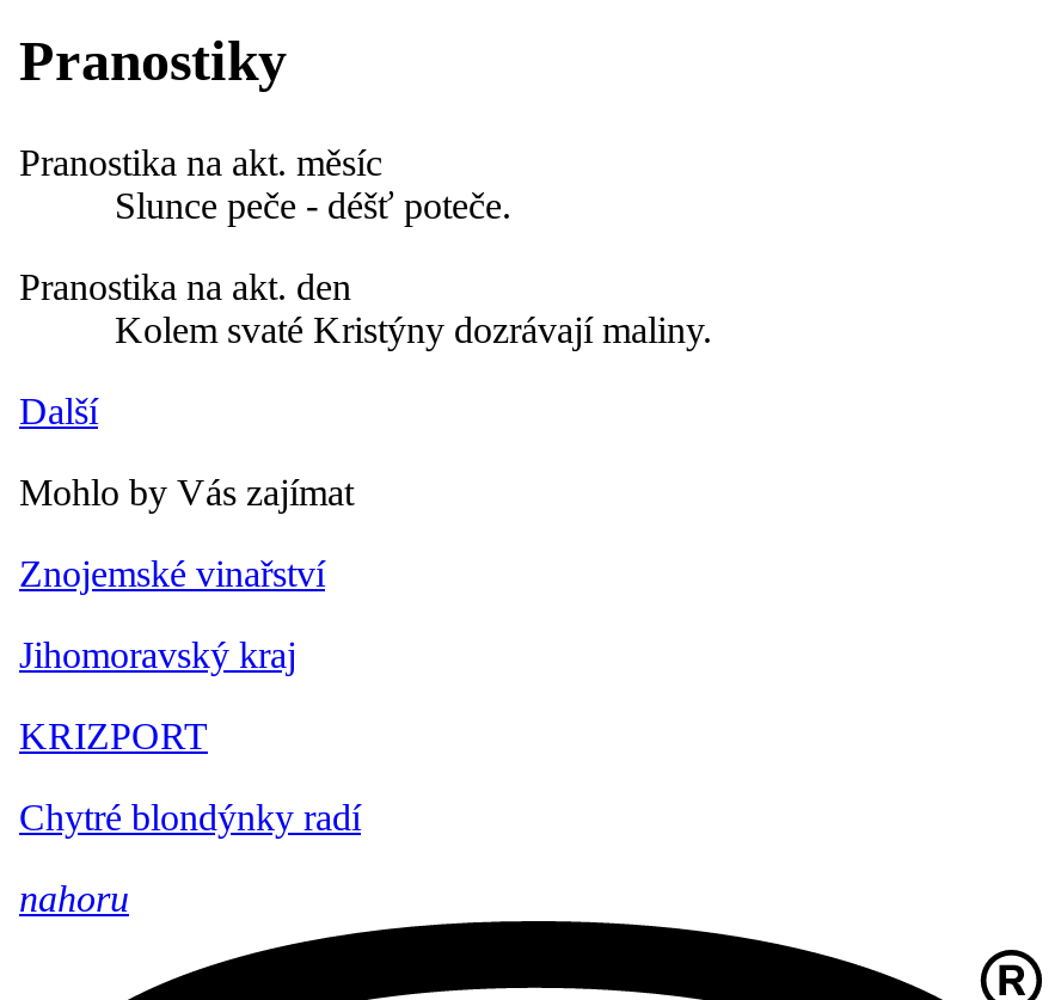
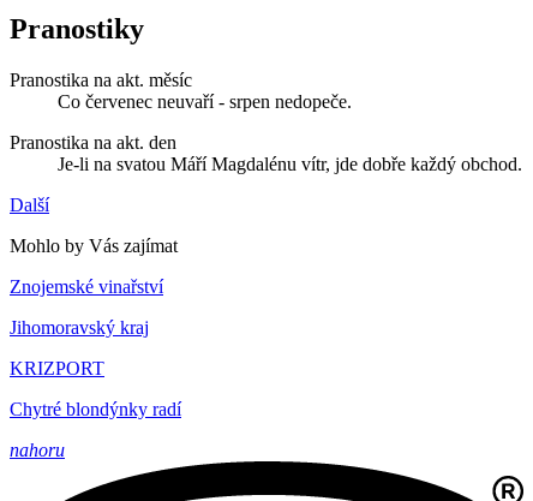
- Slunce peče - déšť poteče.
+ Co červenec neuvaří - srpen nedopeče.

- Kolem svaté Kristýny dozrávají maliny.
+ Je-li na svatou Máří Magdalénu vítr, jde dobře každý obchod.
